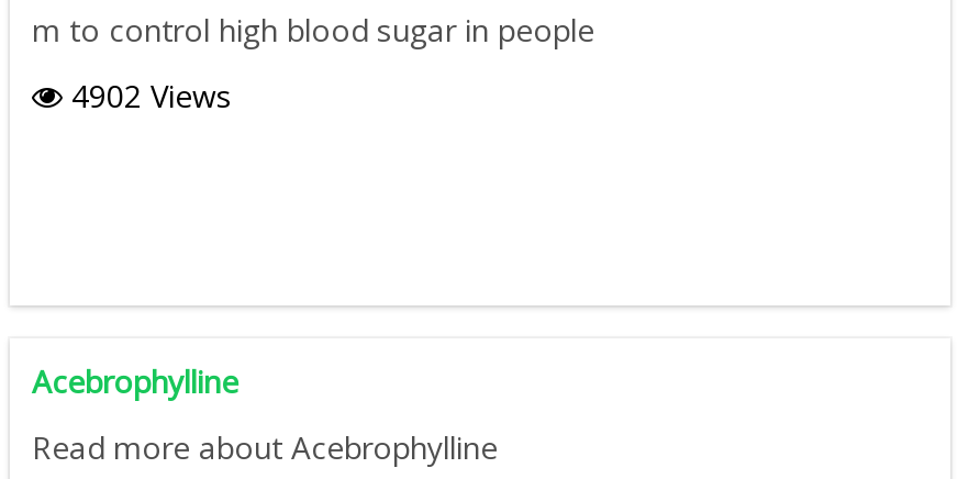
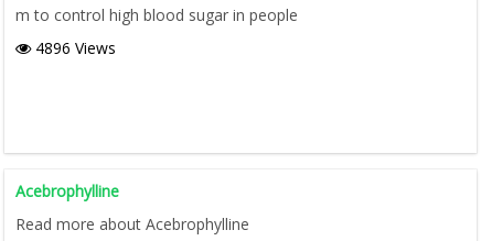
- 4902 Views
+ 4896 Views
